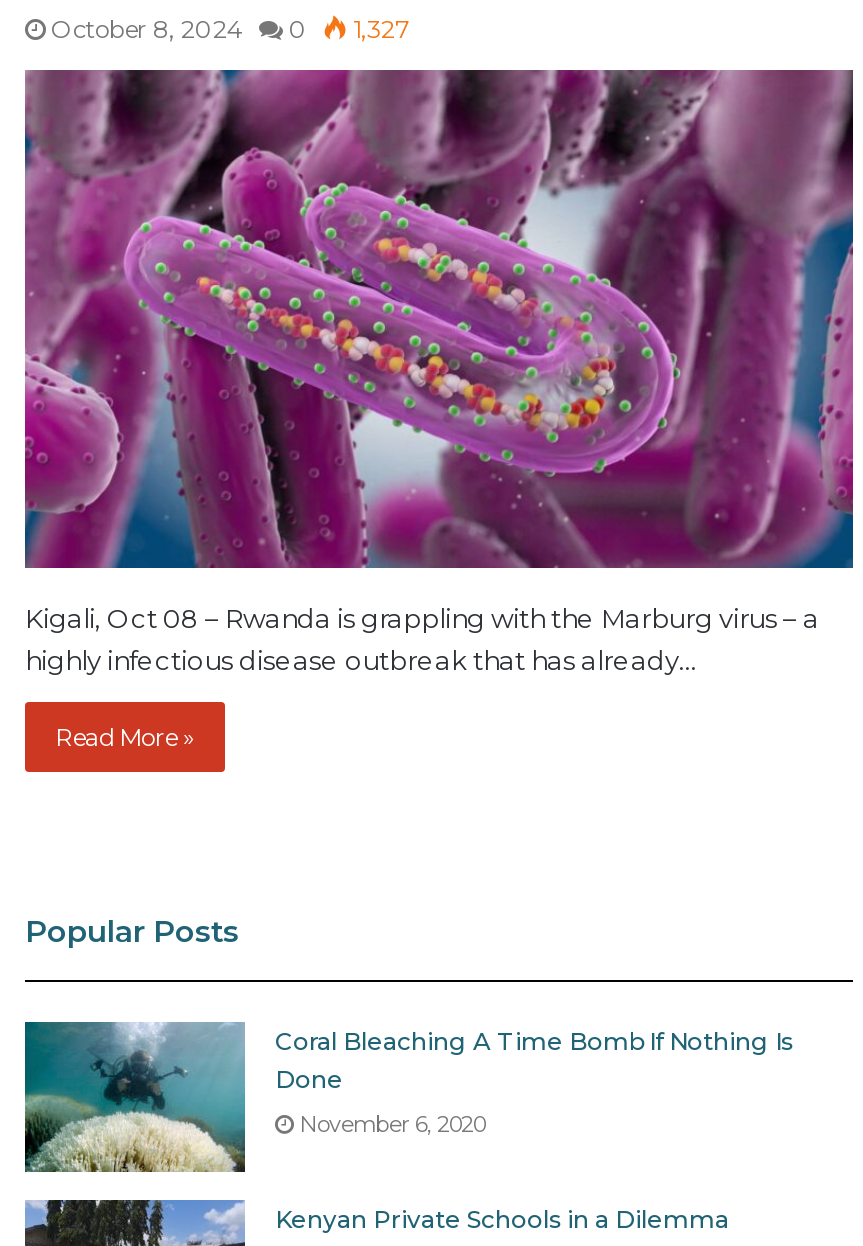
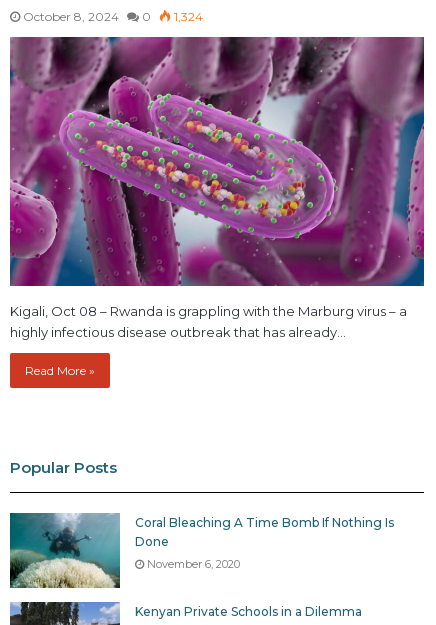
- 1,327
+ 1,324
